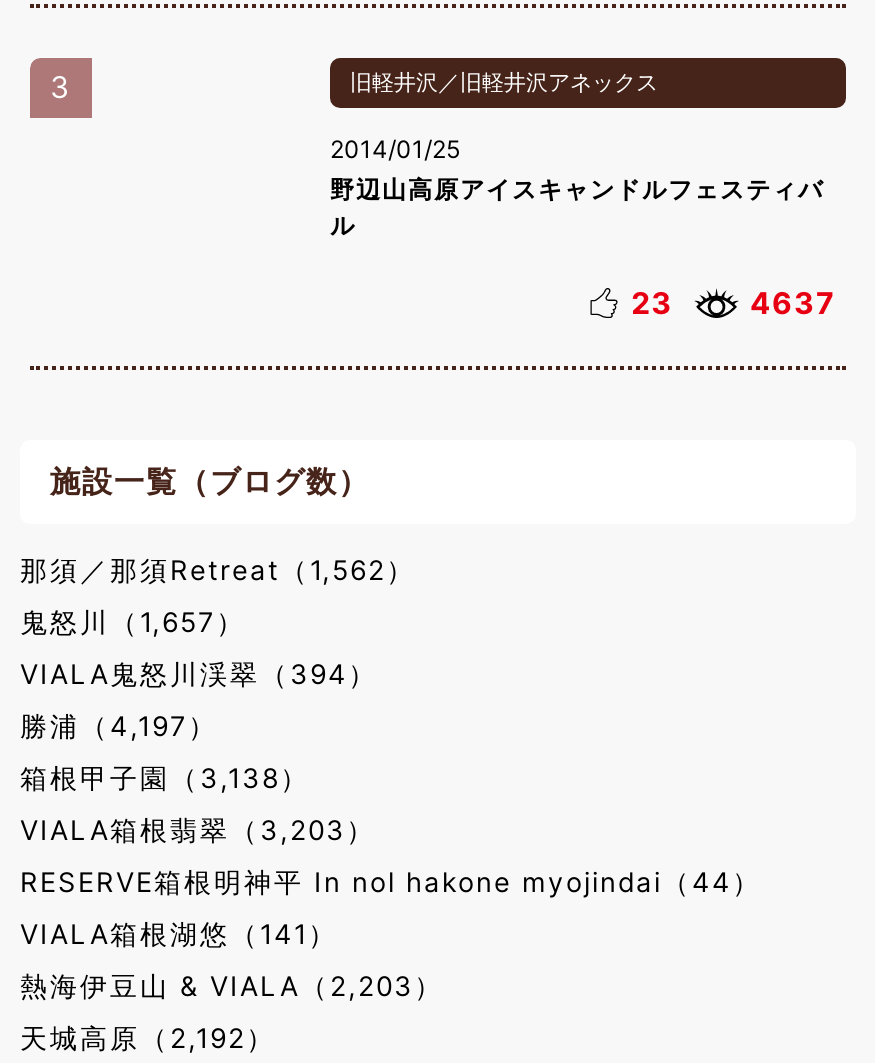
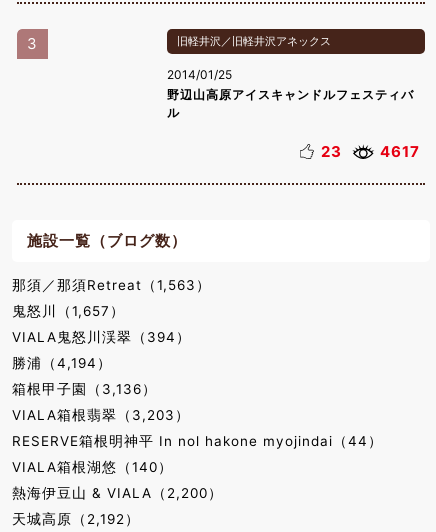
- 4637
+ 4617

- 那須／那須Retreat（1,562）
+ 那須／那須Retreat（1,563）

- 勝浦（4,197）
+ 勝浦（4,194）

- 箱根甲子園（3,138）
+ 箱根甲子園（3,136）

- VIALA箱根湖悠（141）
+ VIALA箱根湖悠（140）

- 熱海伊豆山 & VIALA（2,203）
+ 熱海伊豆山 & VIALA（2,200）
